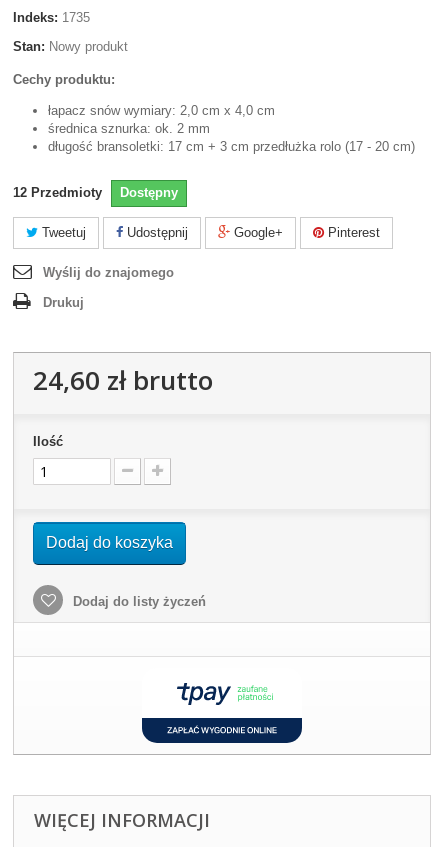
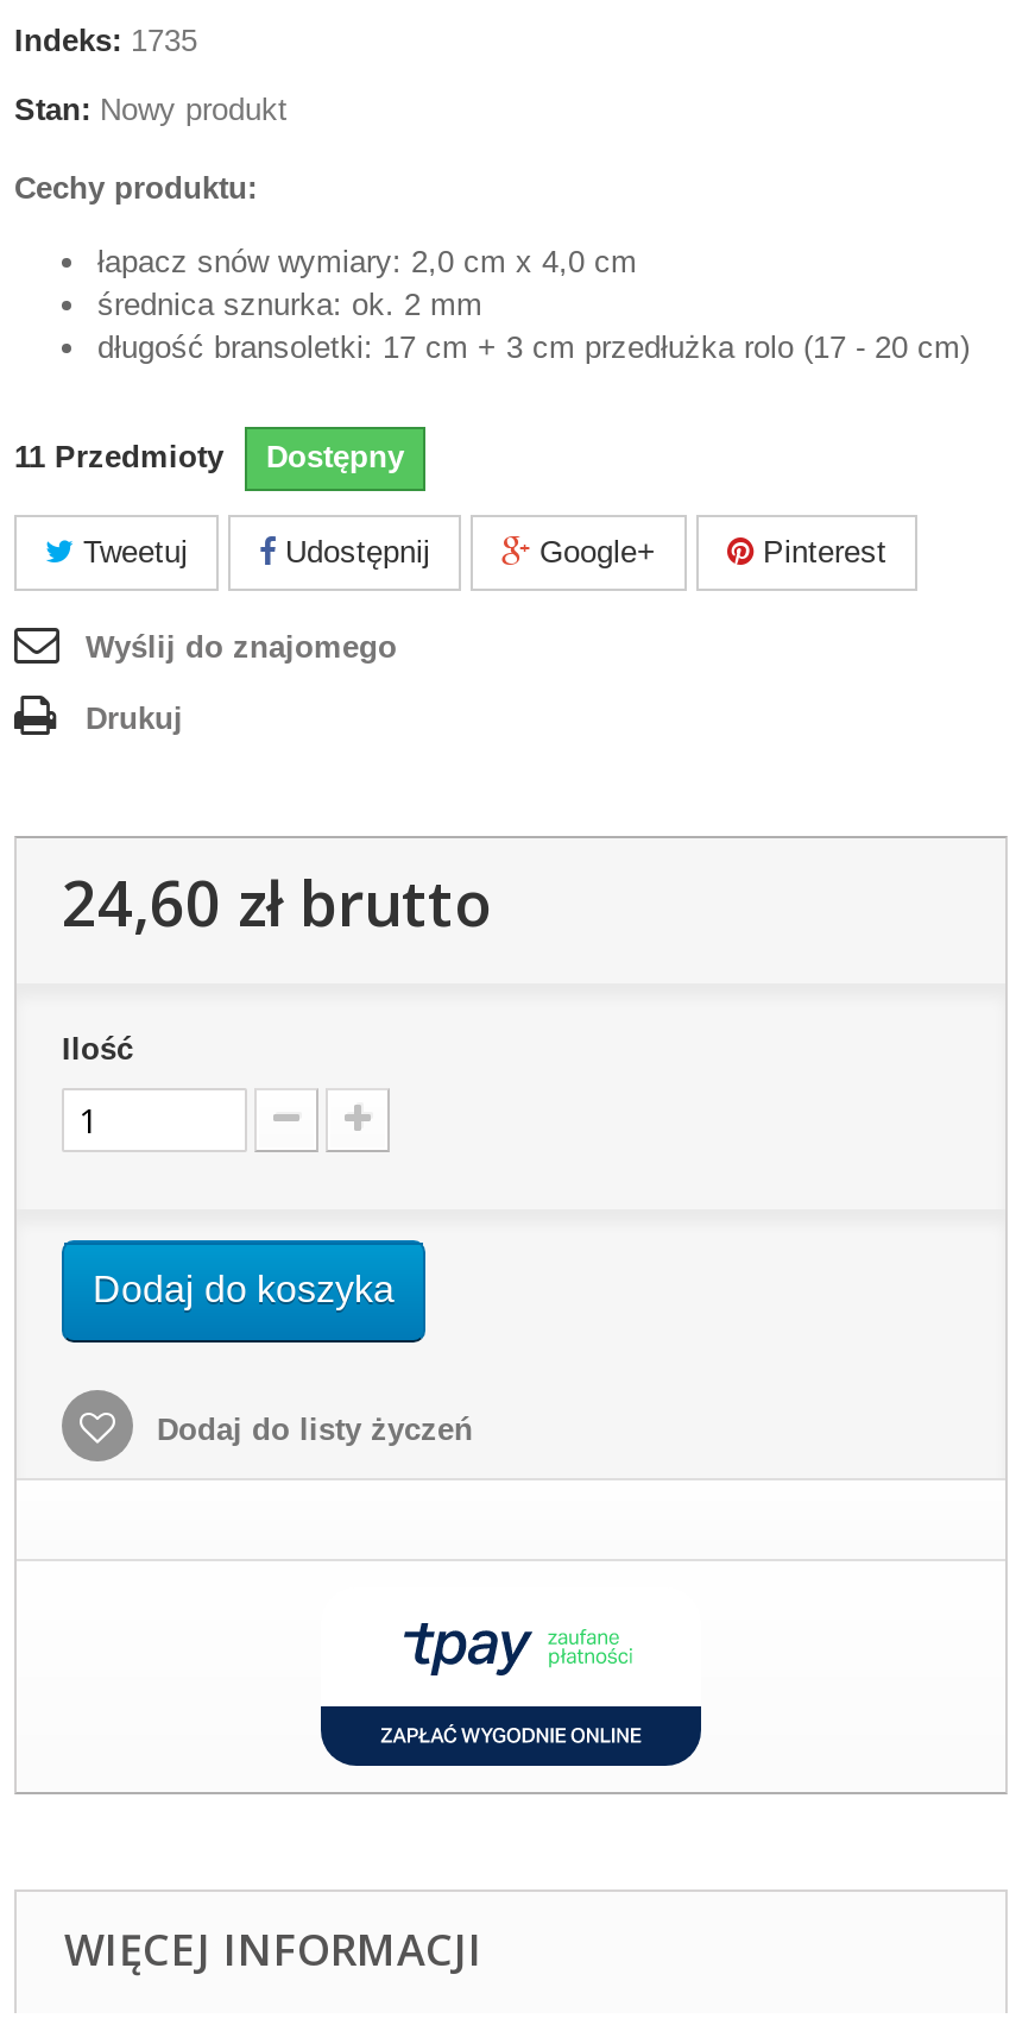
- 12 Przedmioty Dostępny
+ 11 Przedmioty Dostępny
